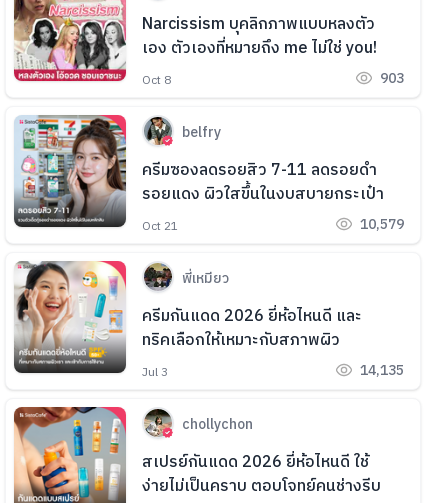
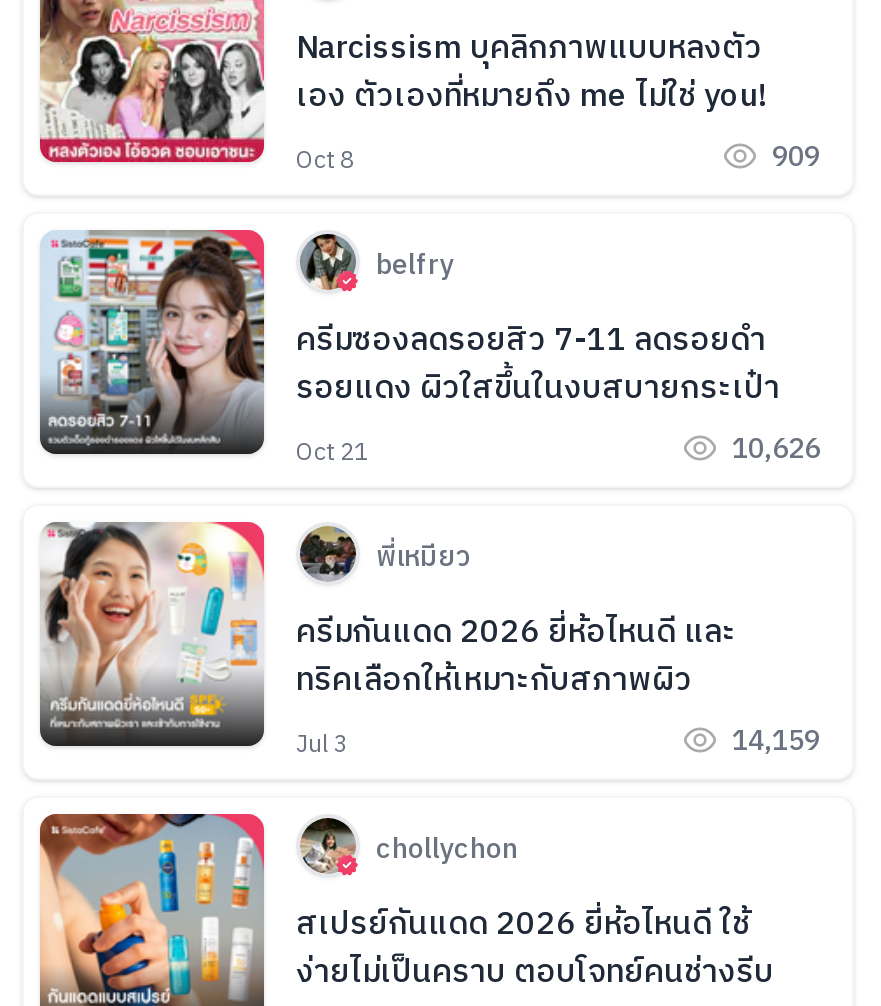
- 903
+ 909

- 10,579
+ 10,626

- 14,135
+ 14,159
